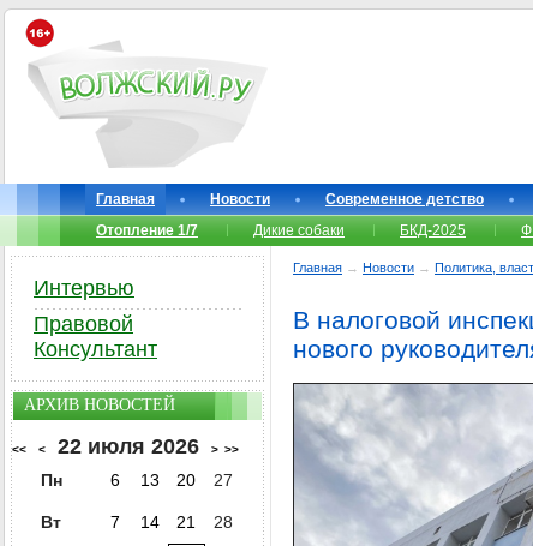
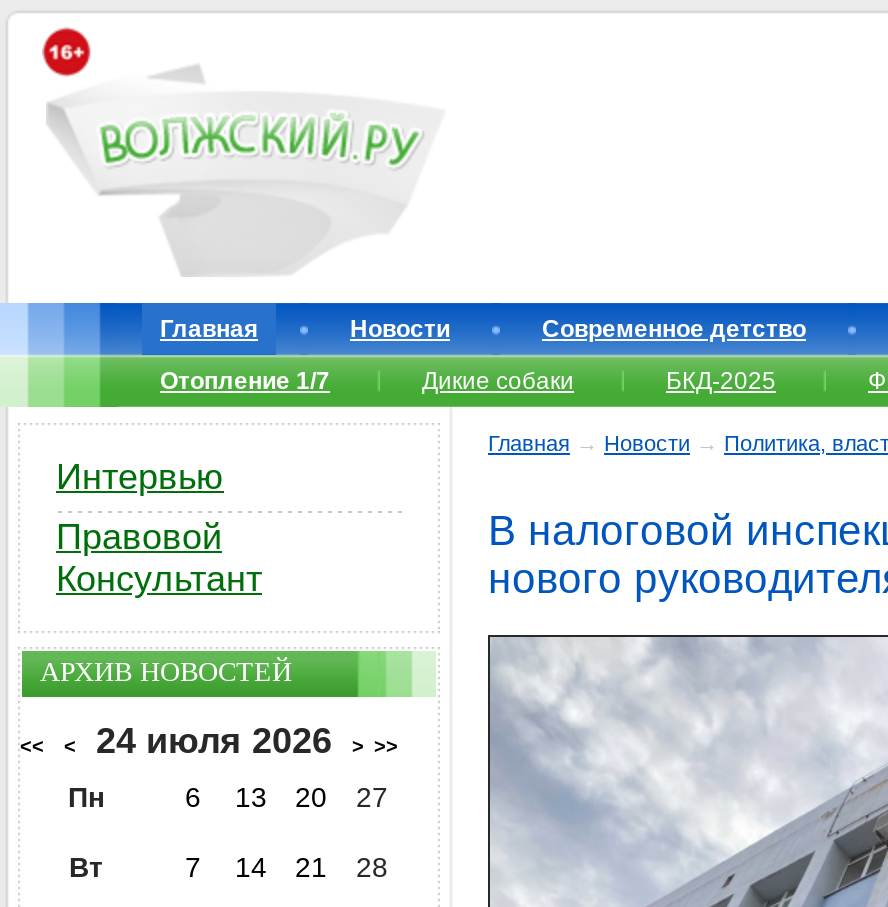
- 22 июля 2026
+ 24 июля 2026
